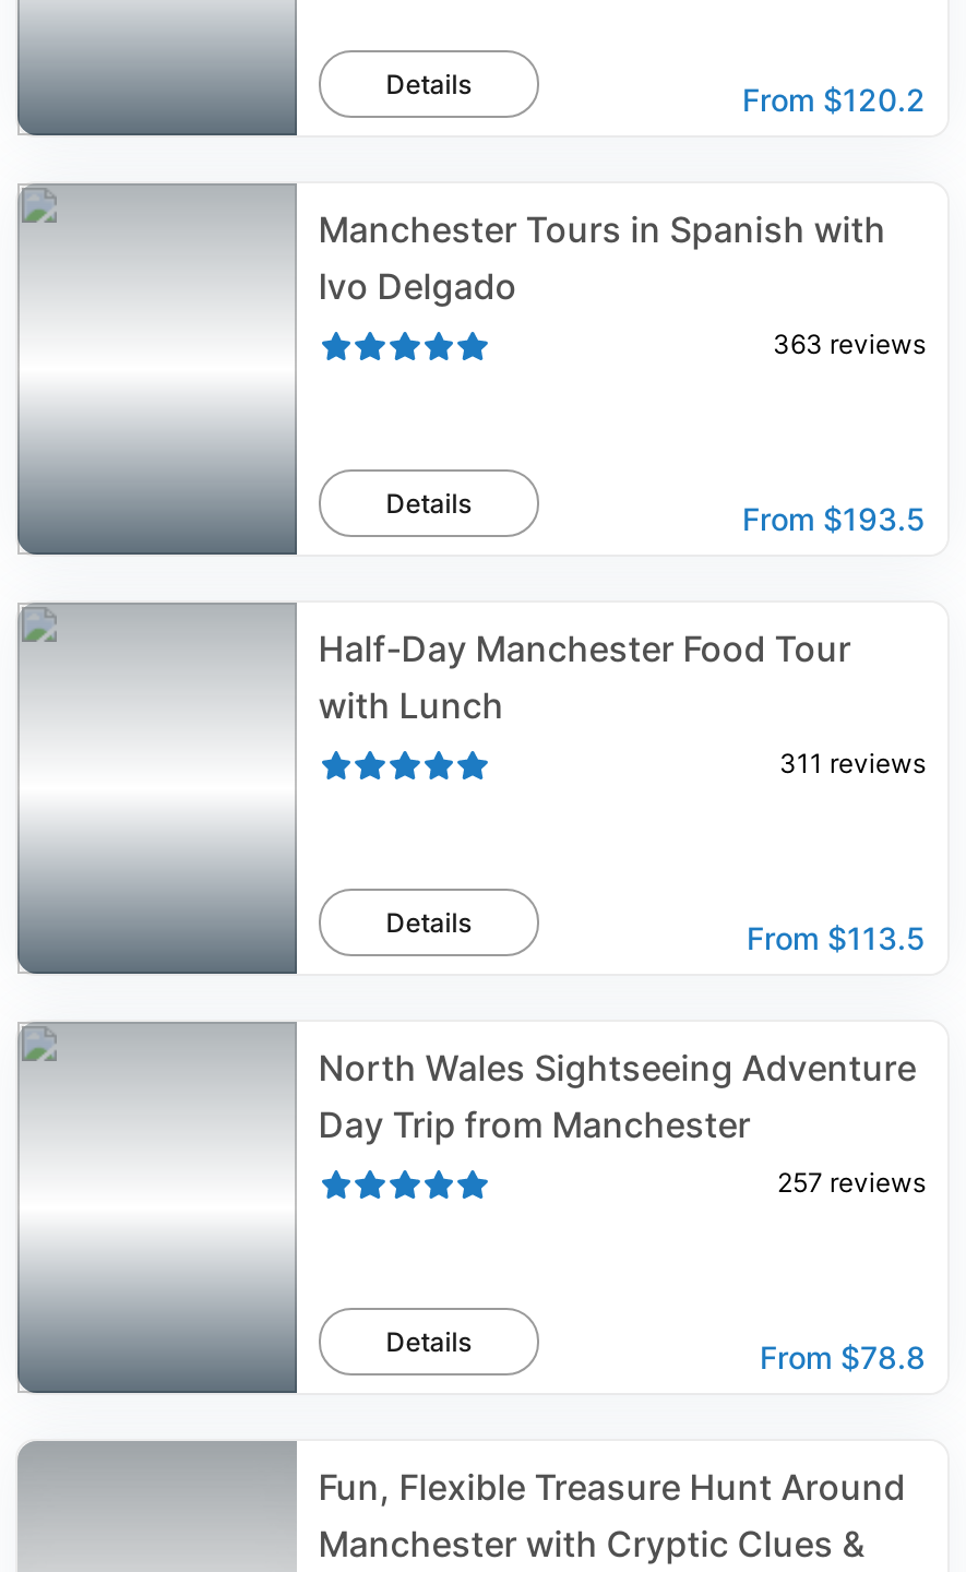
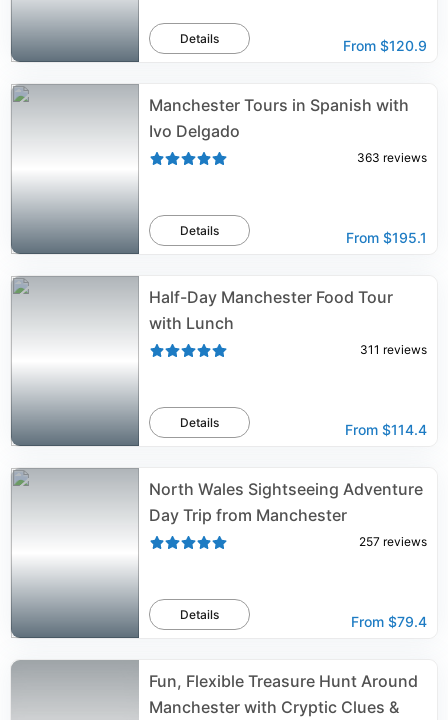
- From $120.2
+ From $120.9

- From $193.5
+ From $195.1

- From $113.5
+ From $114.4

- From $78.8
+ From $79.4
